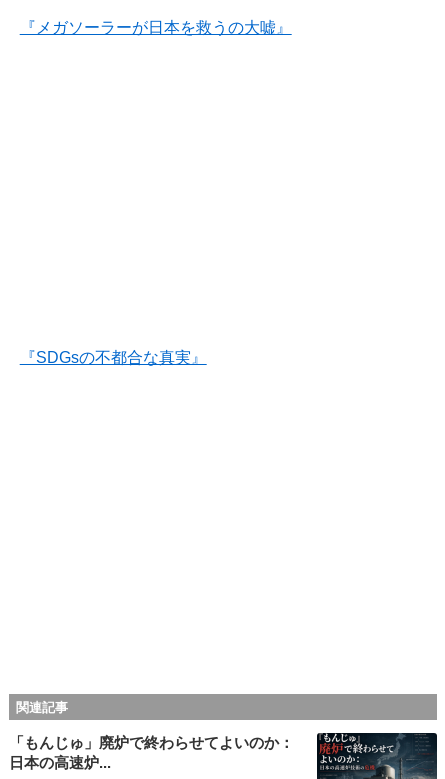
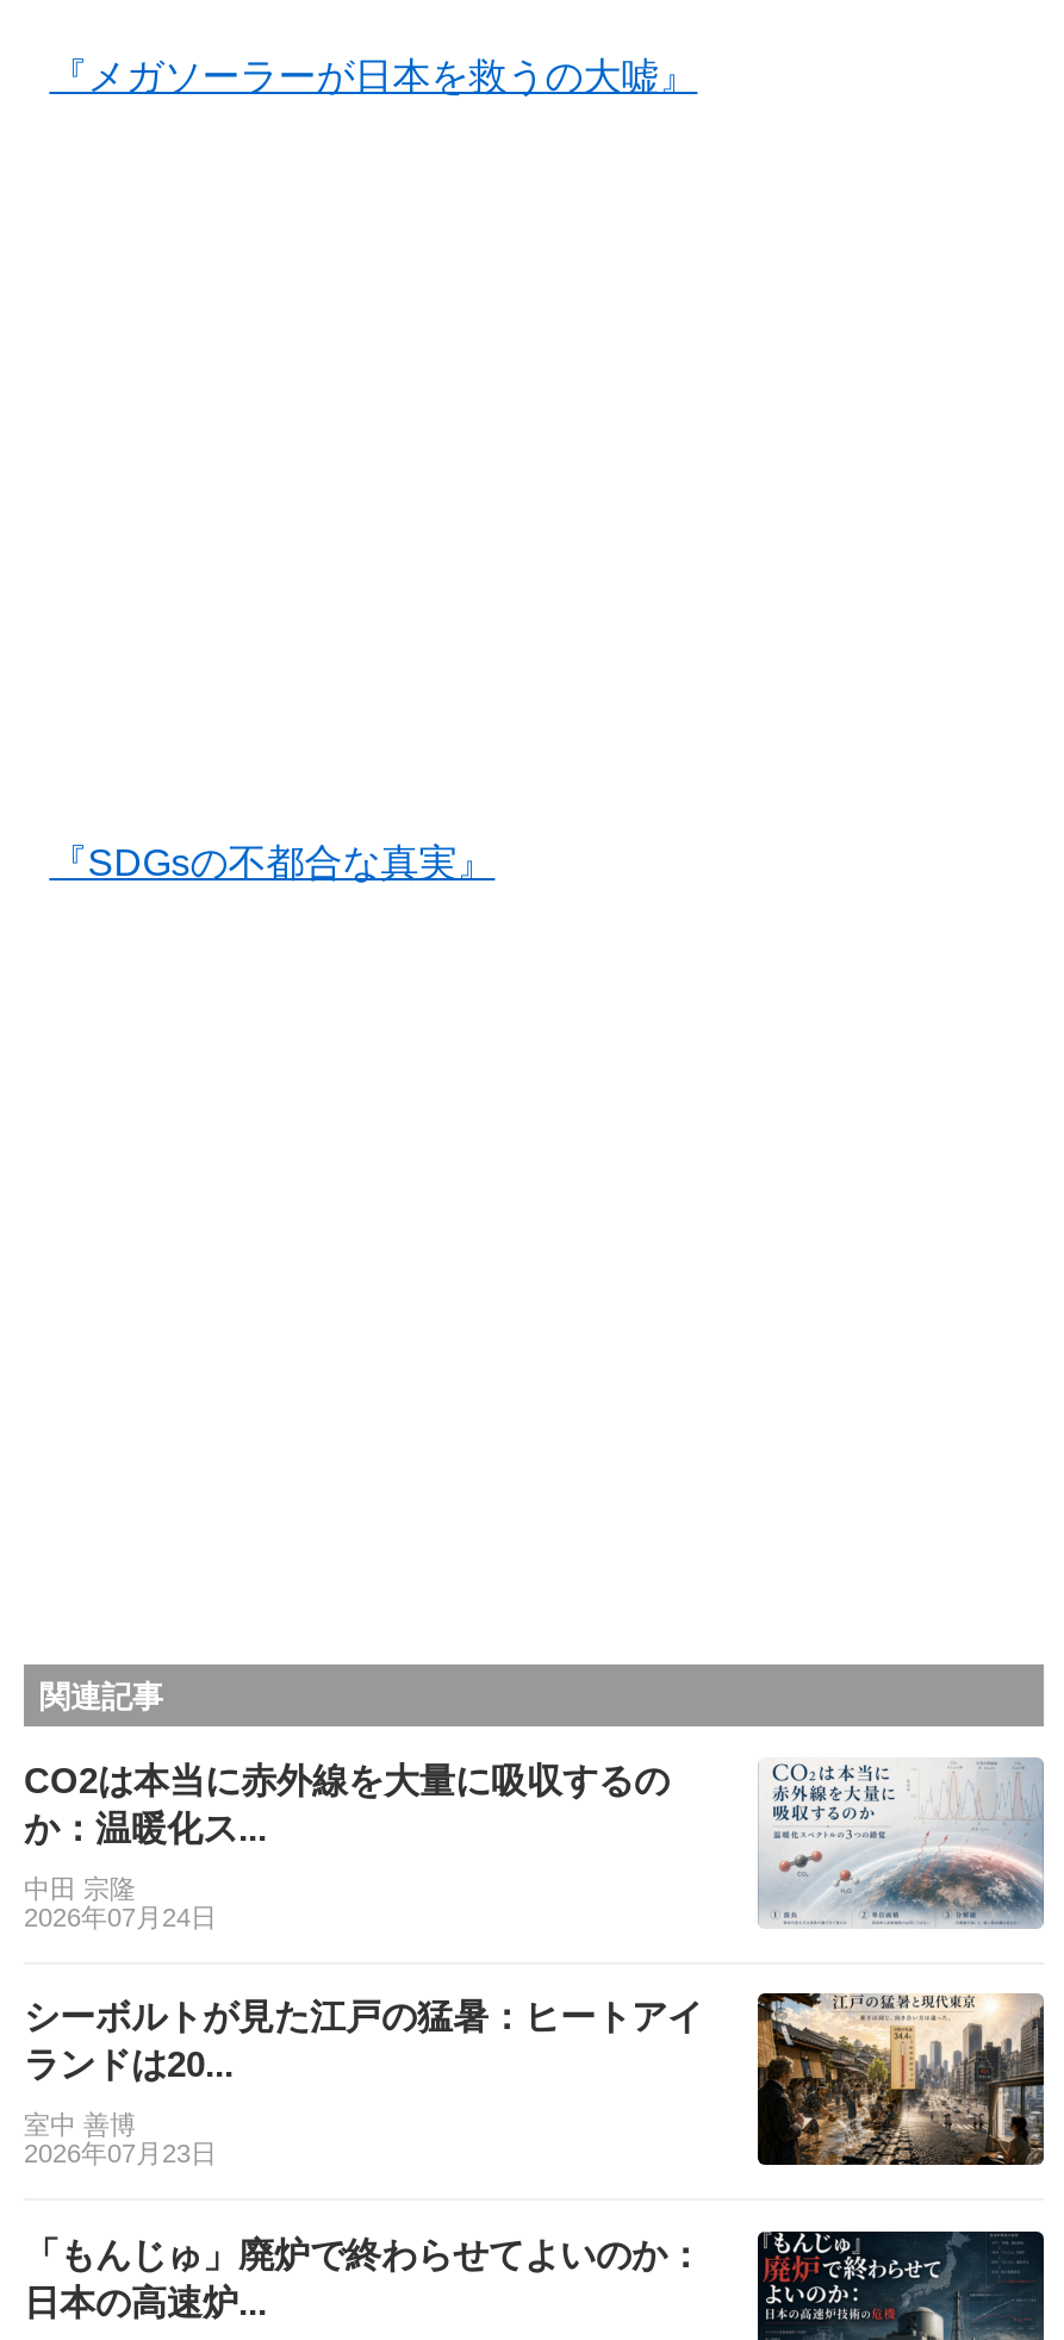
+ [image]
+ CO2は本当に赤外線を大量に吸収するの
+ か：温暖化ス...
+ 中田 宗隆
+ 2026年07月24日
+ シーボルトが見た江戸の猛暑：ヒートアイ
+ ランドは20...
+ 室中 善博
+ 2026年07月23日

+ [image]
